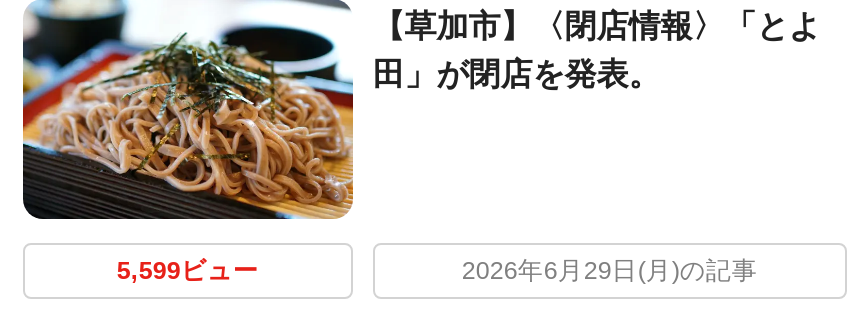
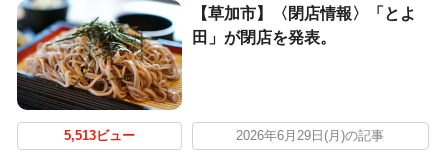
- 5,599ビュー
+ 5,513ビュー
